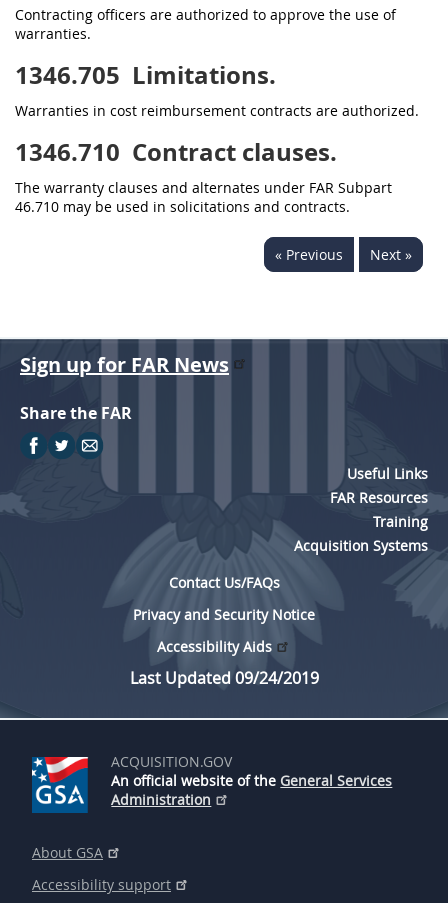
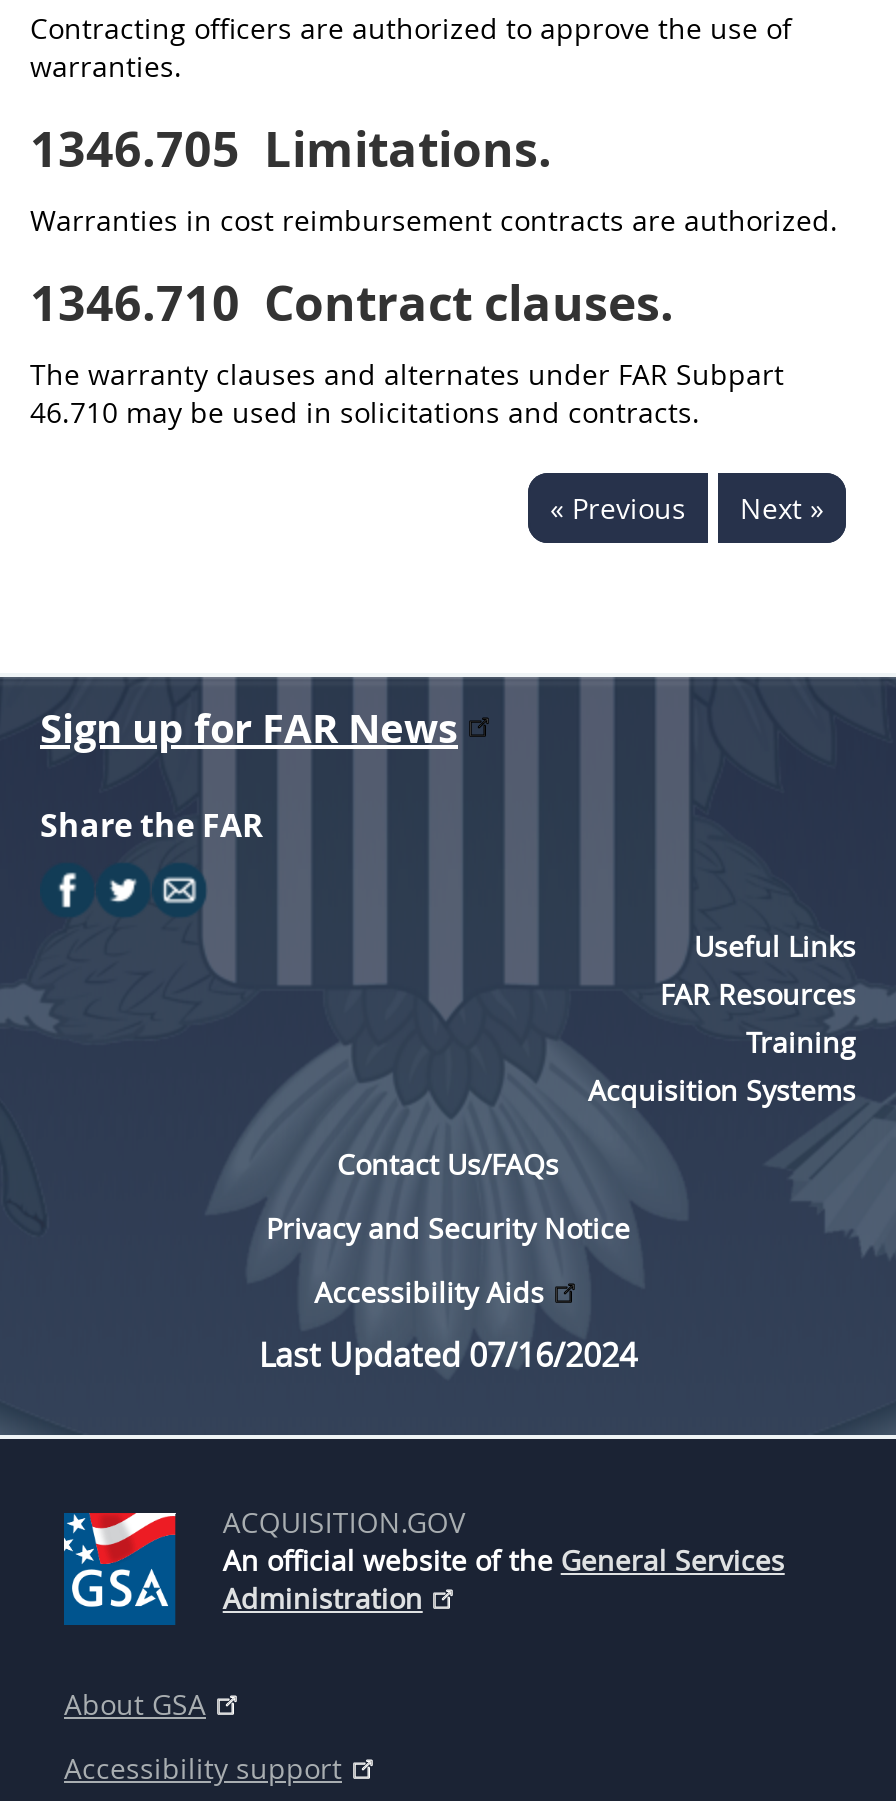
- Last Updated 09/24/2019
+ Last Updated 07/16/2024
